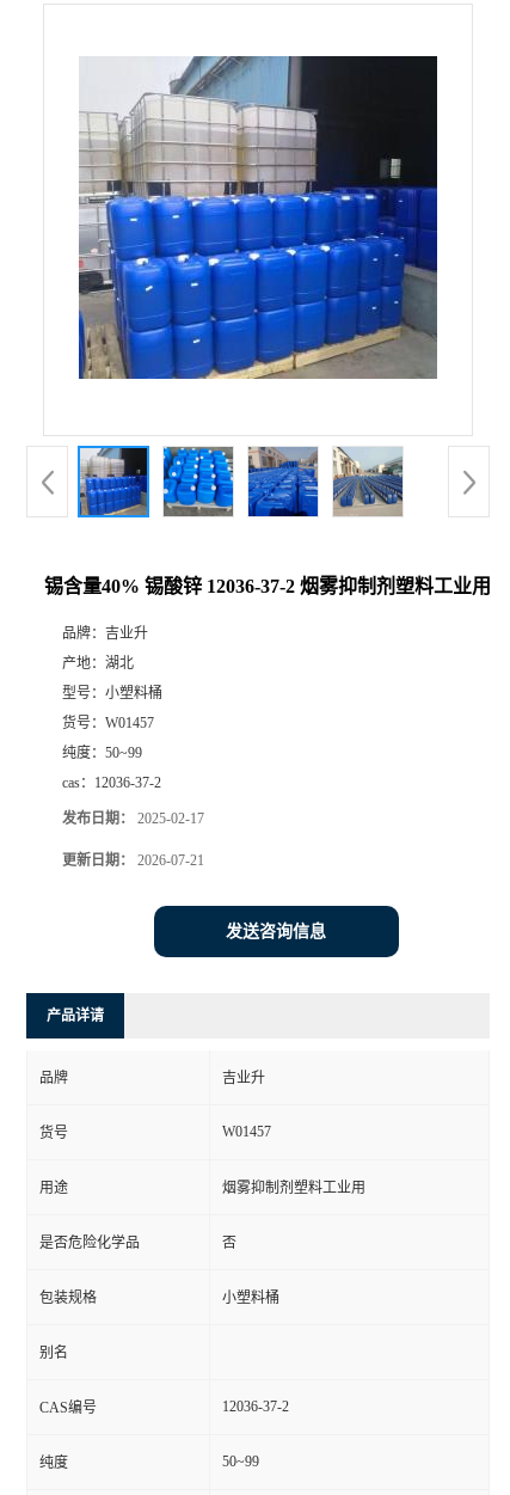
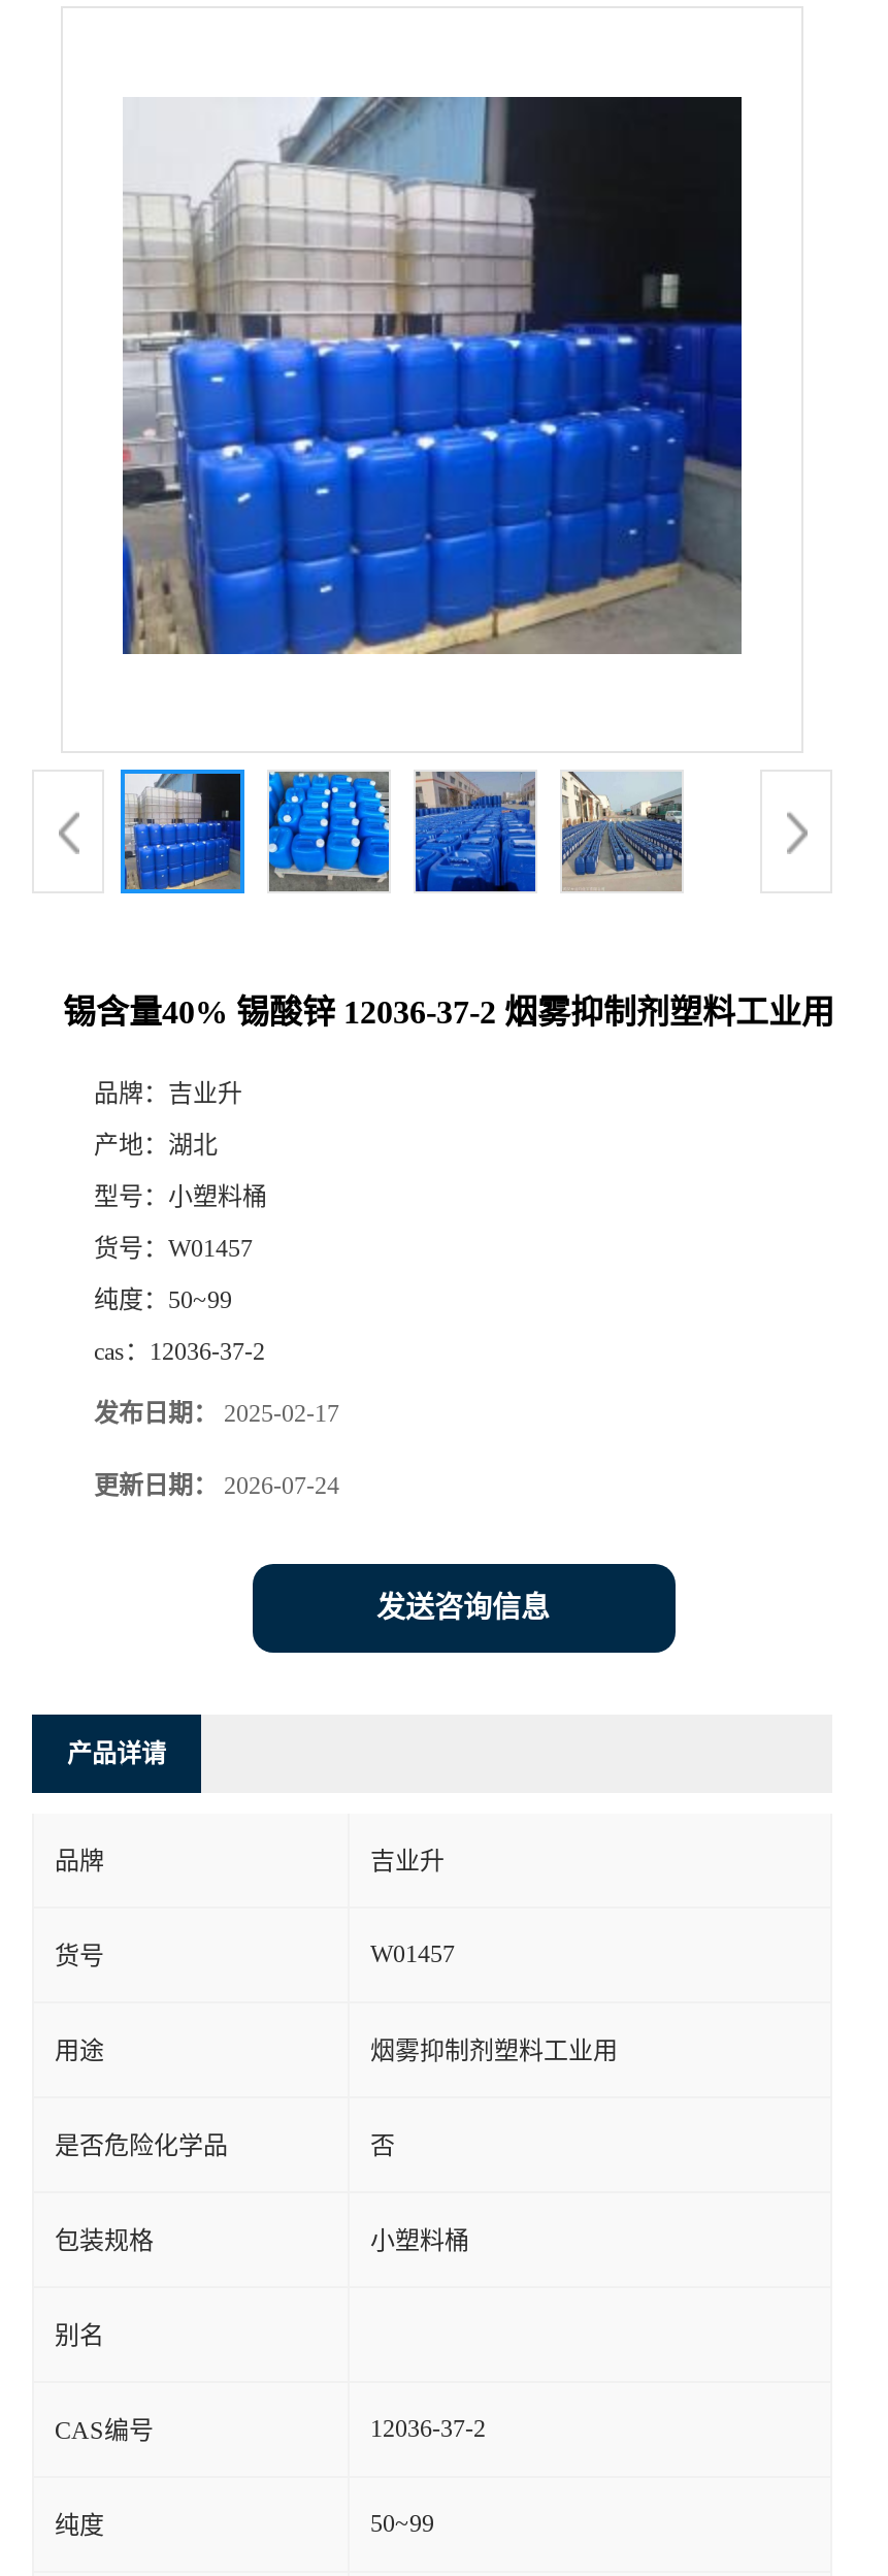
- 更新日期：2026-07-21
+ 更新日期：2026-07-24
